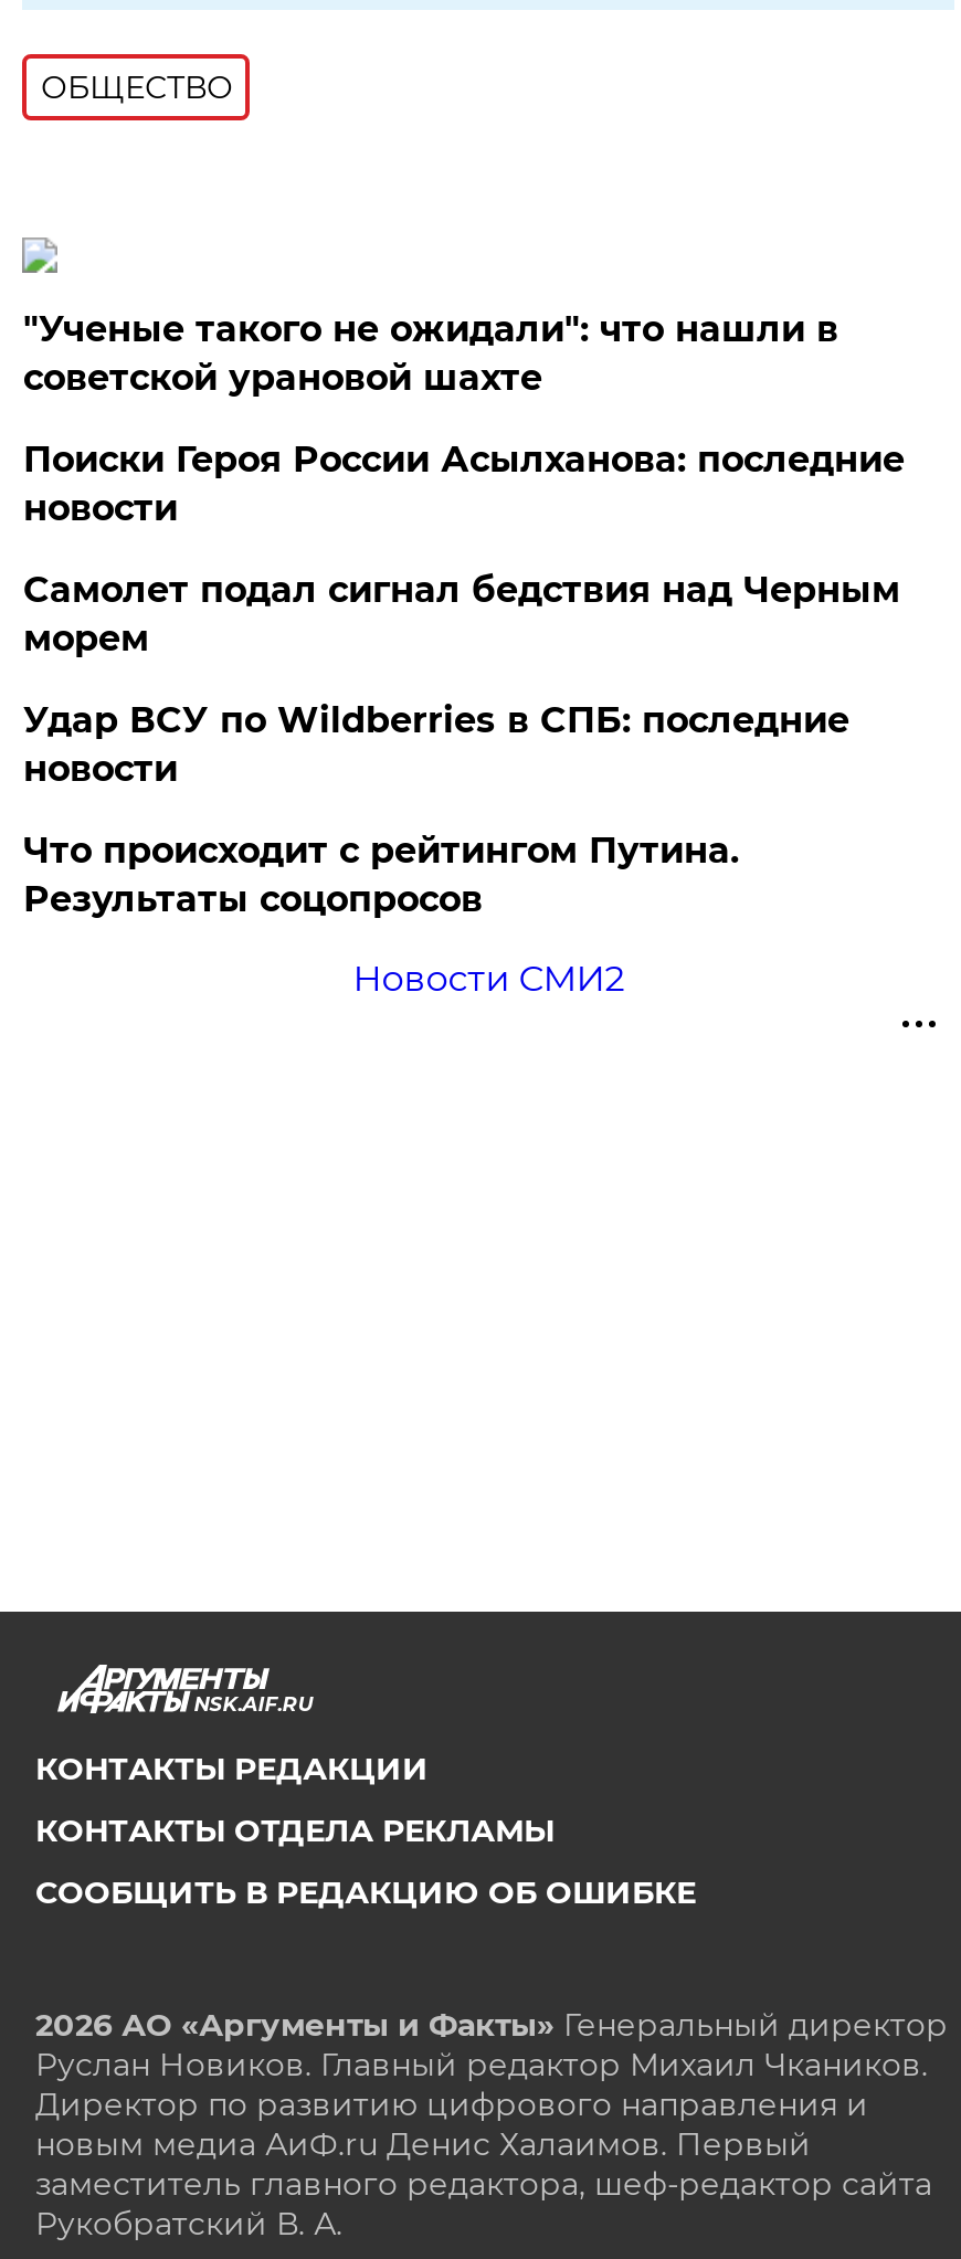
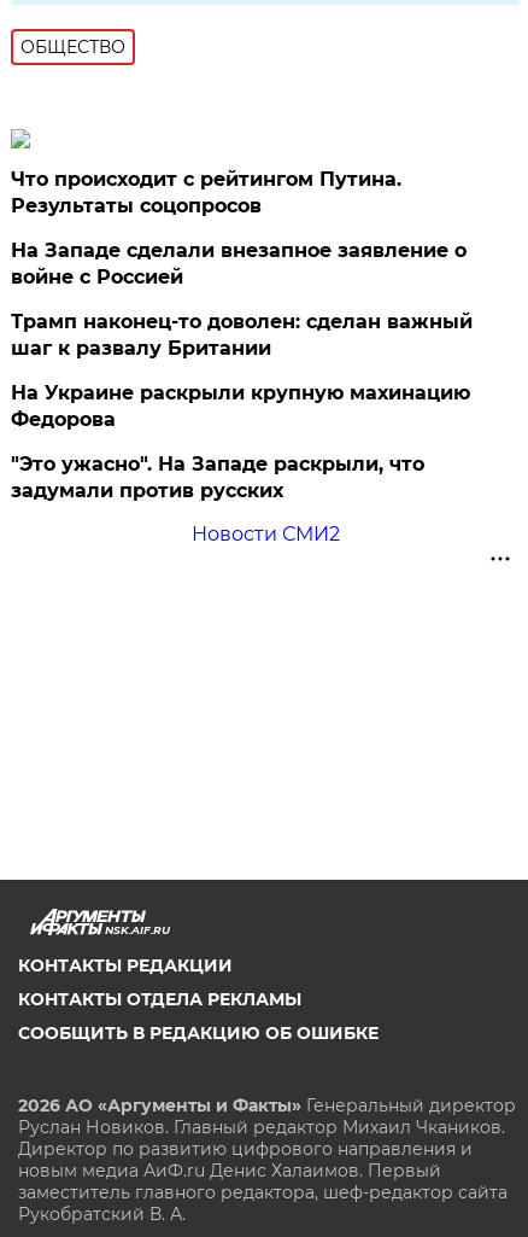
- "Ученые такого не ожидали": что нашли в
- советской урановой шахте
- Поиски Героя России Асылханова: последние
- новости
- Самолет подал сигнал бедствия над Черным
- морем
- Удар ВСУ по Wildberries в СПБ: последние
- новости

moved up: Что происходит с рейтингом Путина. | Результаты соцопросов

+ На Западе сделали внезапное заявление о
+ войне с Россией
+ Трамп наконец-то доволен: сделан важный
+ шаг к развалу Британии
+ На Украине раскрыли крупную махинацию
+ Федорова
+ "Это ужасно". На Западе раскрыли, что
+ задумали против русских
